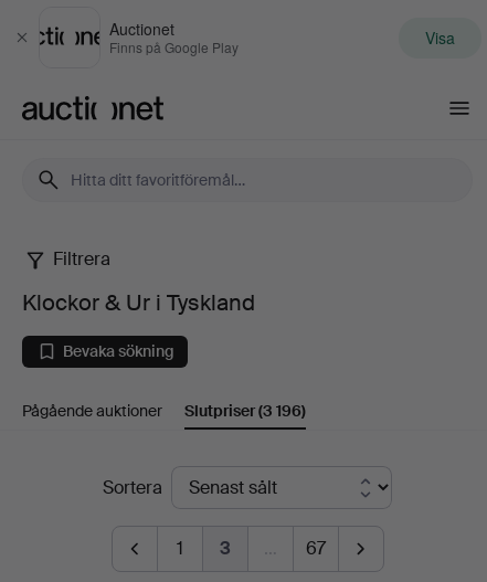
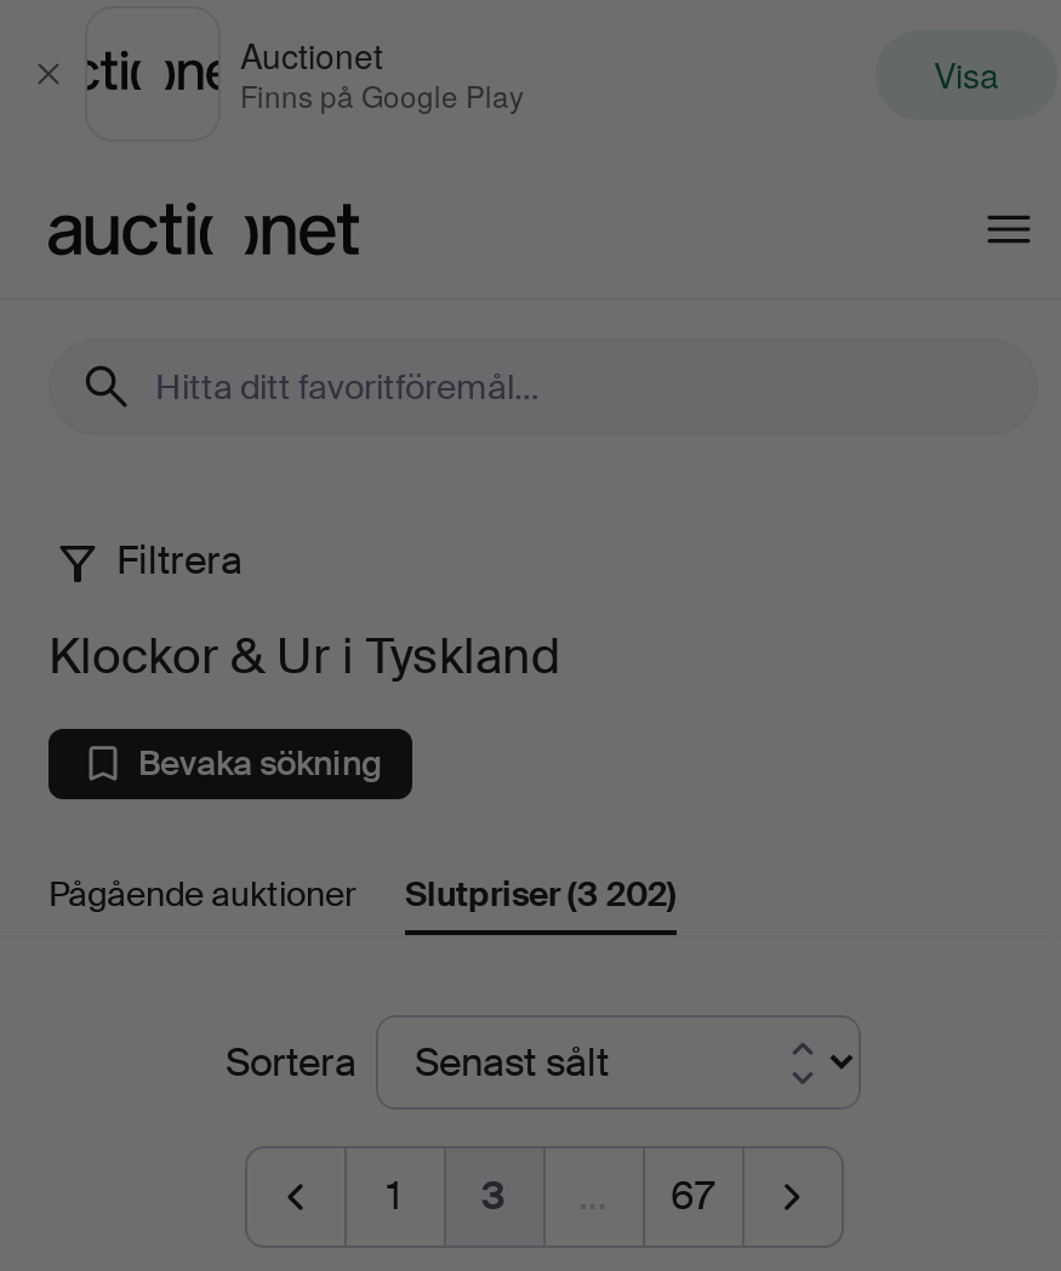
- Slutpriser(3 196)
+ Slutpriser(3 202)
